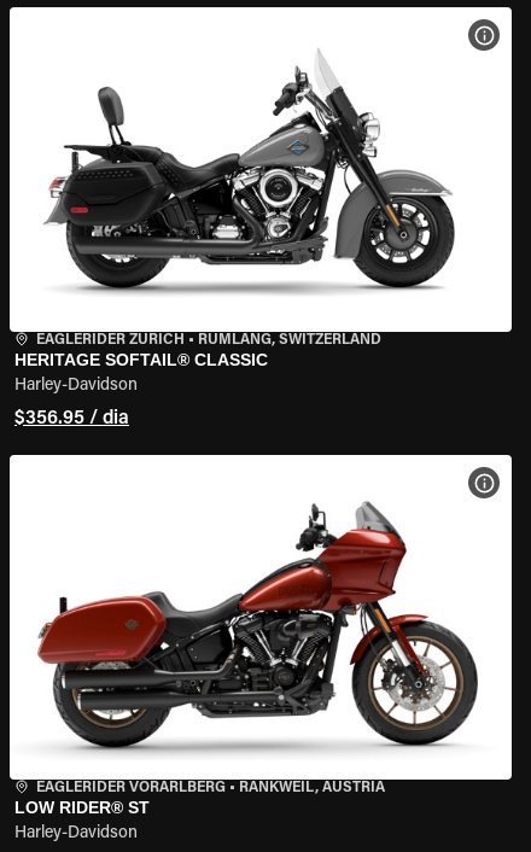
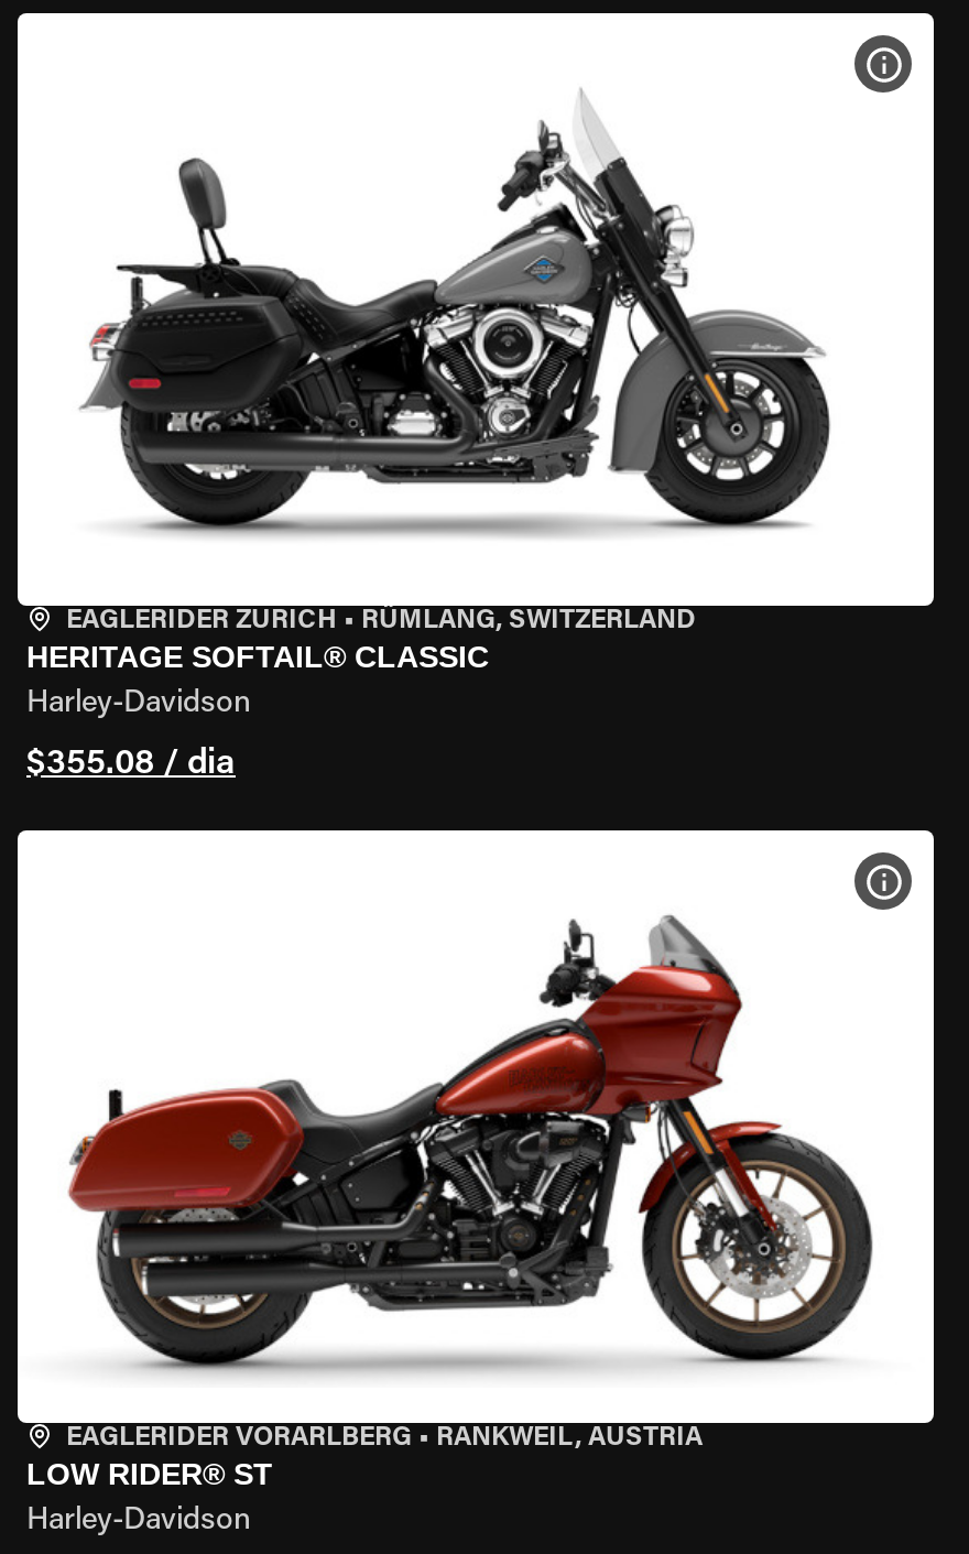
- $356.95 / dia
+ $355.08 / dia
